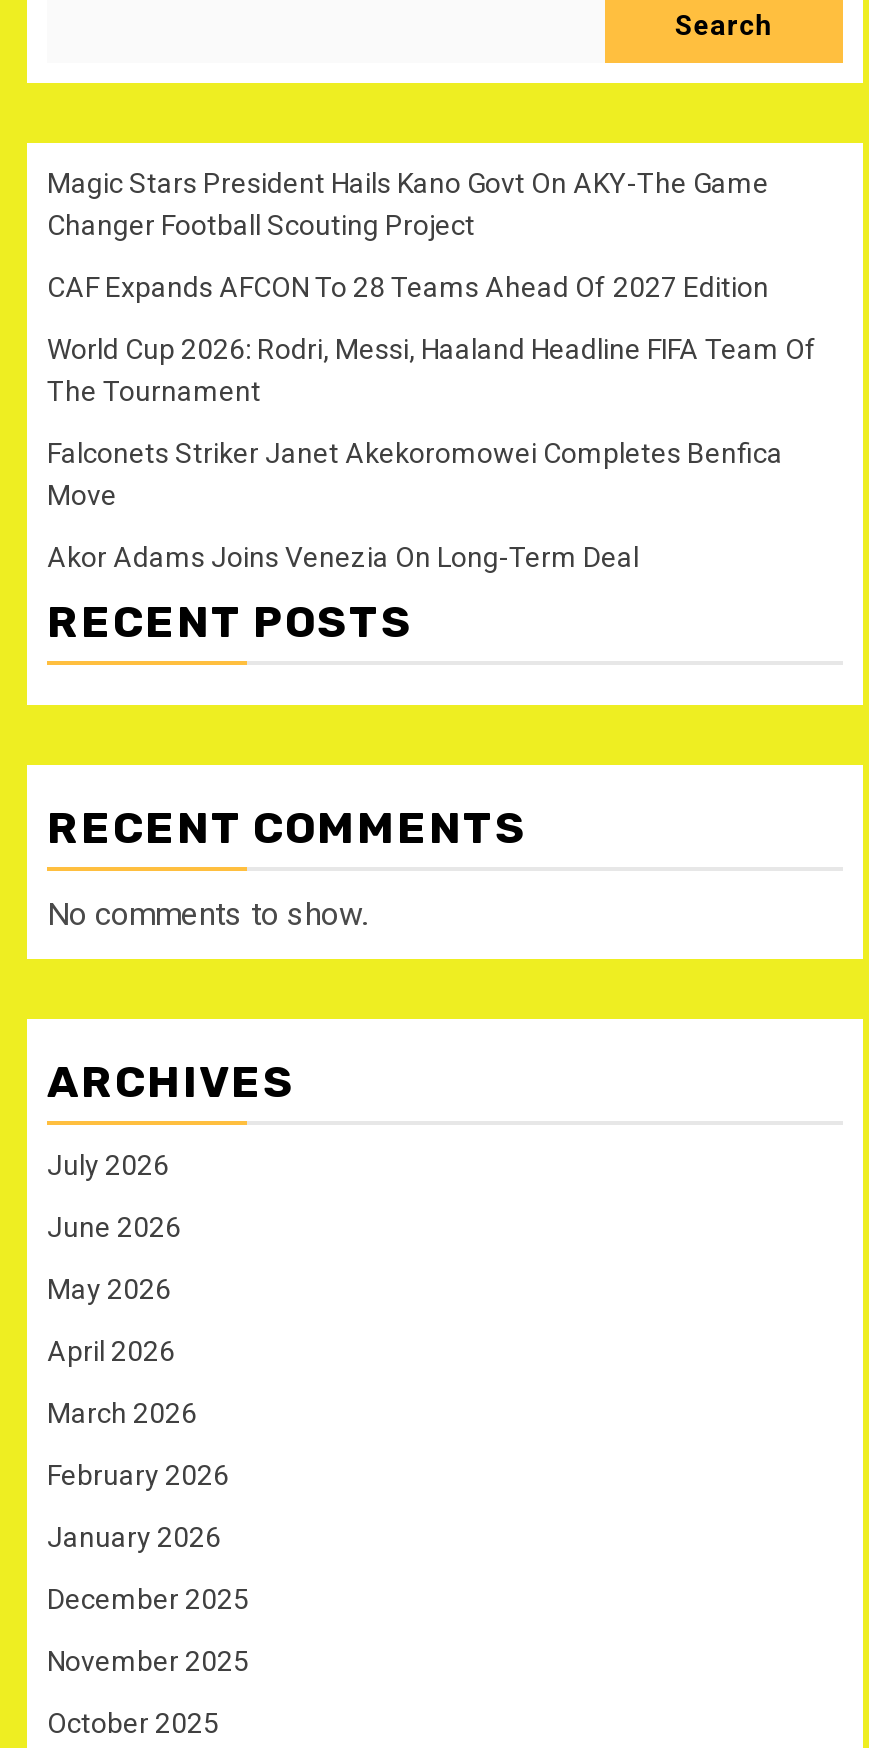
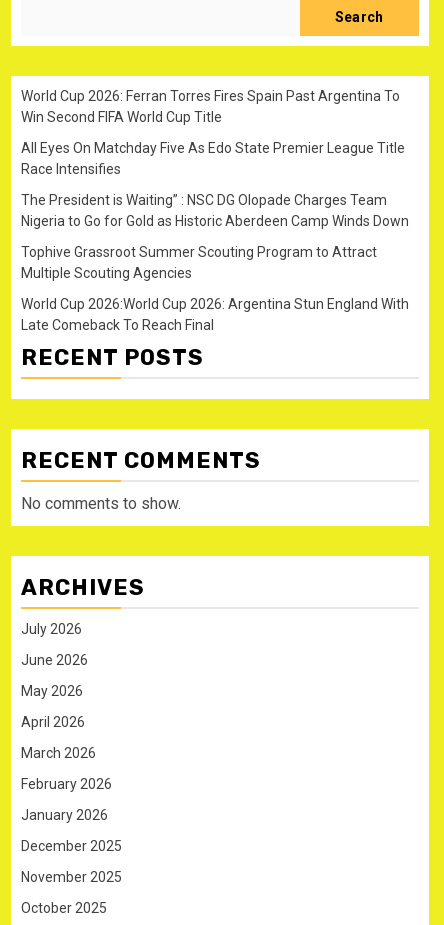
- Magic Stars President Hails Kano Govt On AKY-The Game
- Changer Football Scouting Project
+ World Cup 2026: Ferran Torres Fires Spain Past Argentina To
+ Win Second FIFA World Cup Title

- CAF Expands AFCON To 28 Teams Ahead Of 2027 Edition
+ All Eyes On Matchday Five As Edo State Premier League Title
+ Race Intensifies

- World Cup 2026: Rodri, Messi, Haaland Headline FIFA Team Of
- The Tournament
+ The President is Waiting” : NSC DG Olopade Charges Team
+ Nigeria to Go for Gold as Historic Aberdeen Camp Winds Down

- Falconets Striker Janet Akekoromowei Completes Benfica
- Move
+ Tophive Grassroot Summer Scouting Program to Attract
+ Multiple Scouting Agencies

- Akor Adams Joins Venezia On Long-Term Deal
+ World Cup 2026:World Cup 2026: Argentina Stun England With
+ Late Comeback To Reach Final
